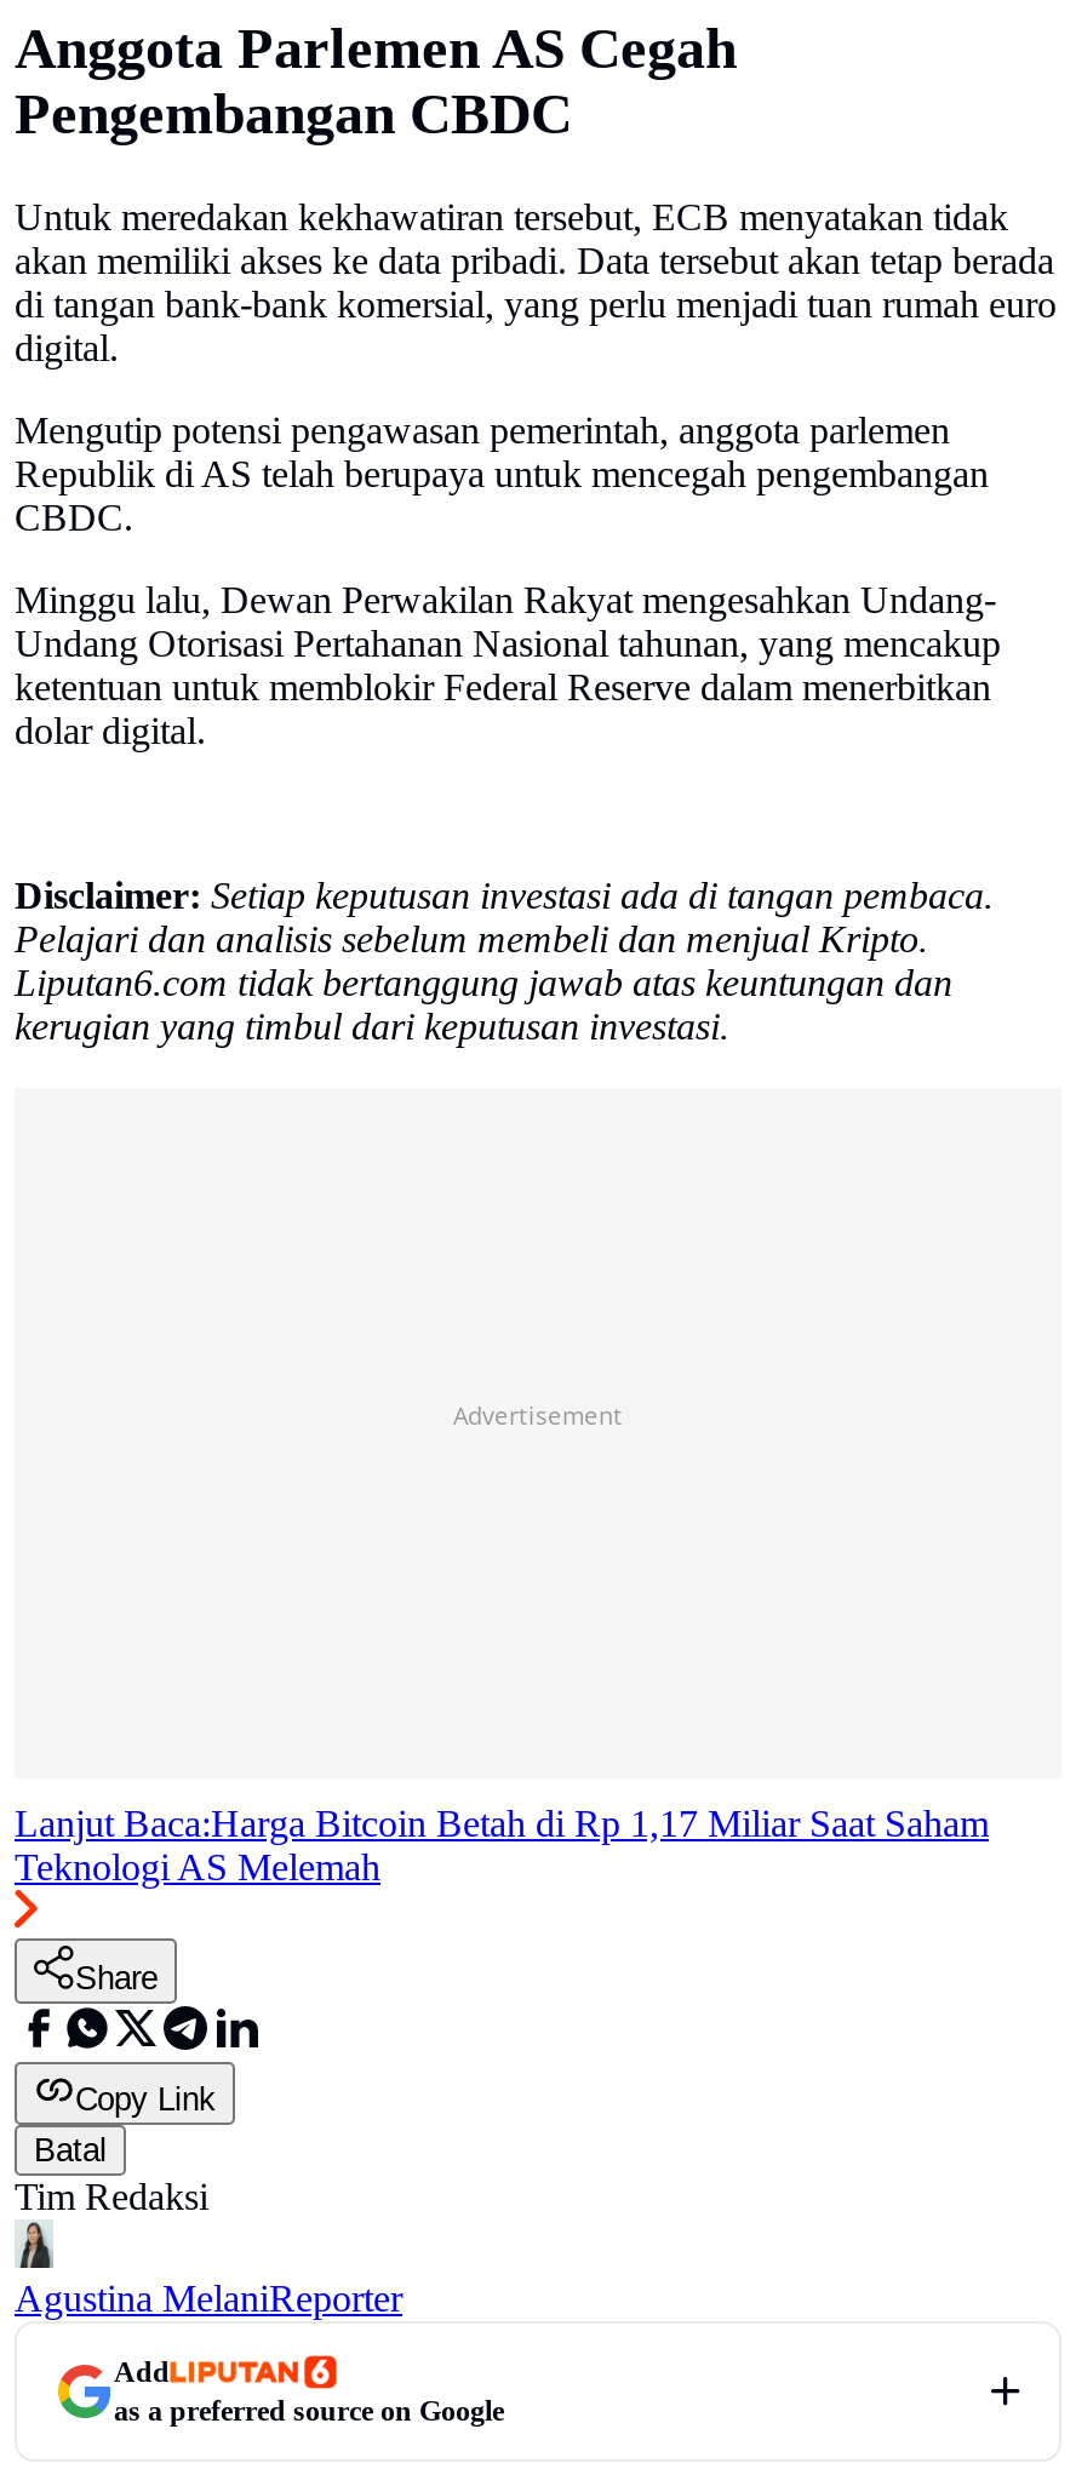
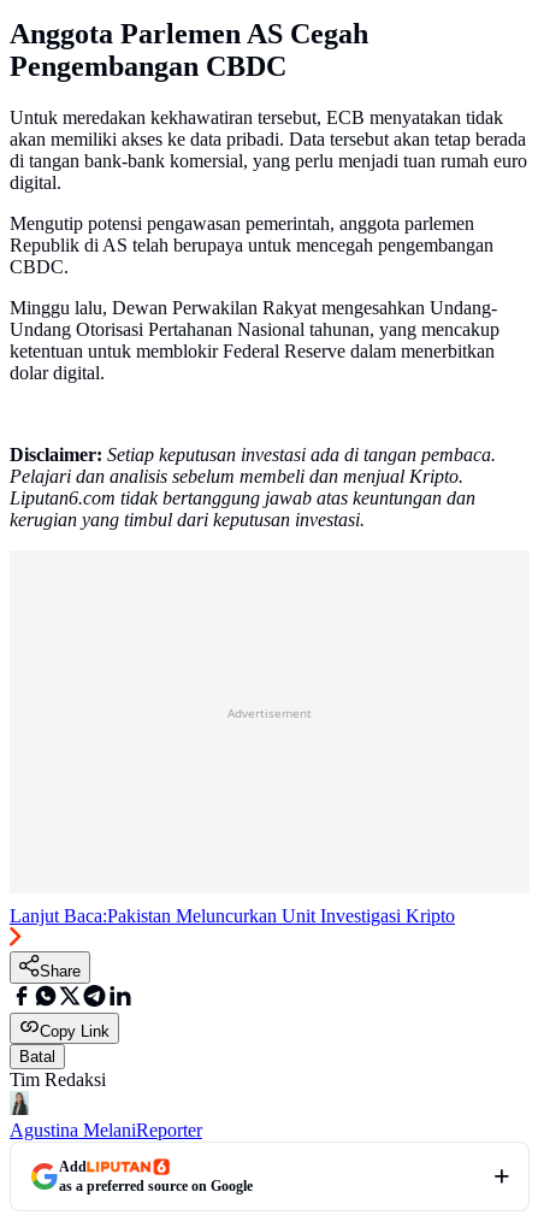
- Lanjut Baca:Harga Bitcoin Betah di Rp 1,17 Miliar Saat Saham
- Teknologi AS Melemah
+ Lanjut Baca:Pakistan Meluncurkan Unit Investigasi Kripto
